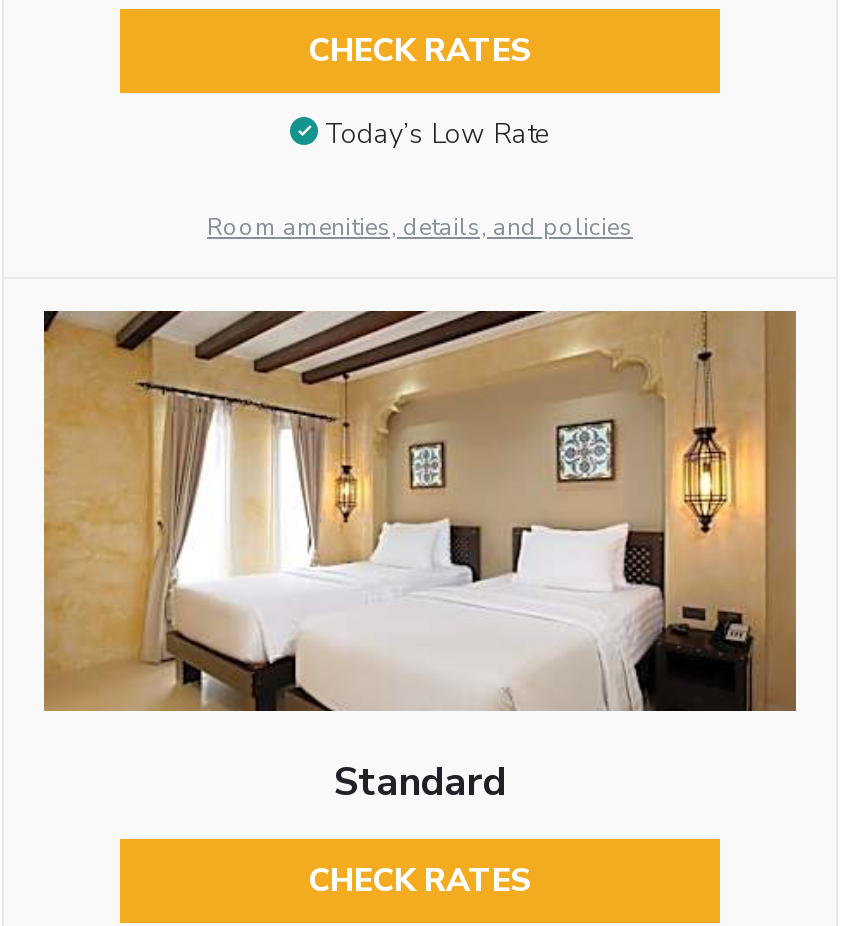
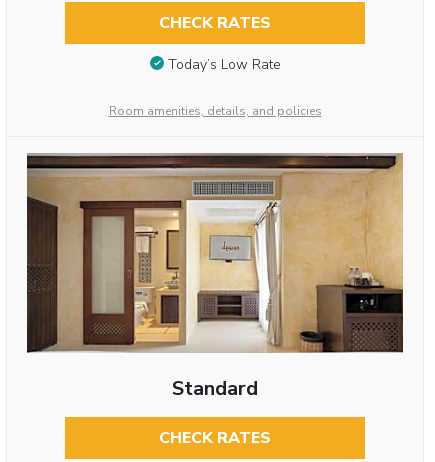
- [image]
+ [image]
